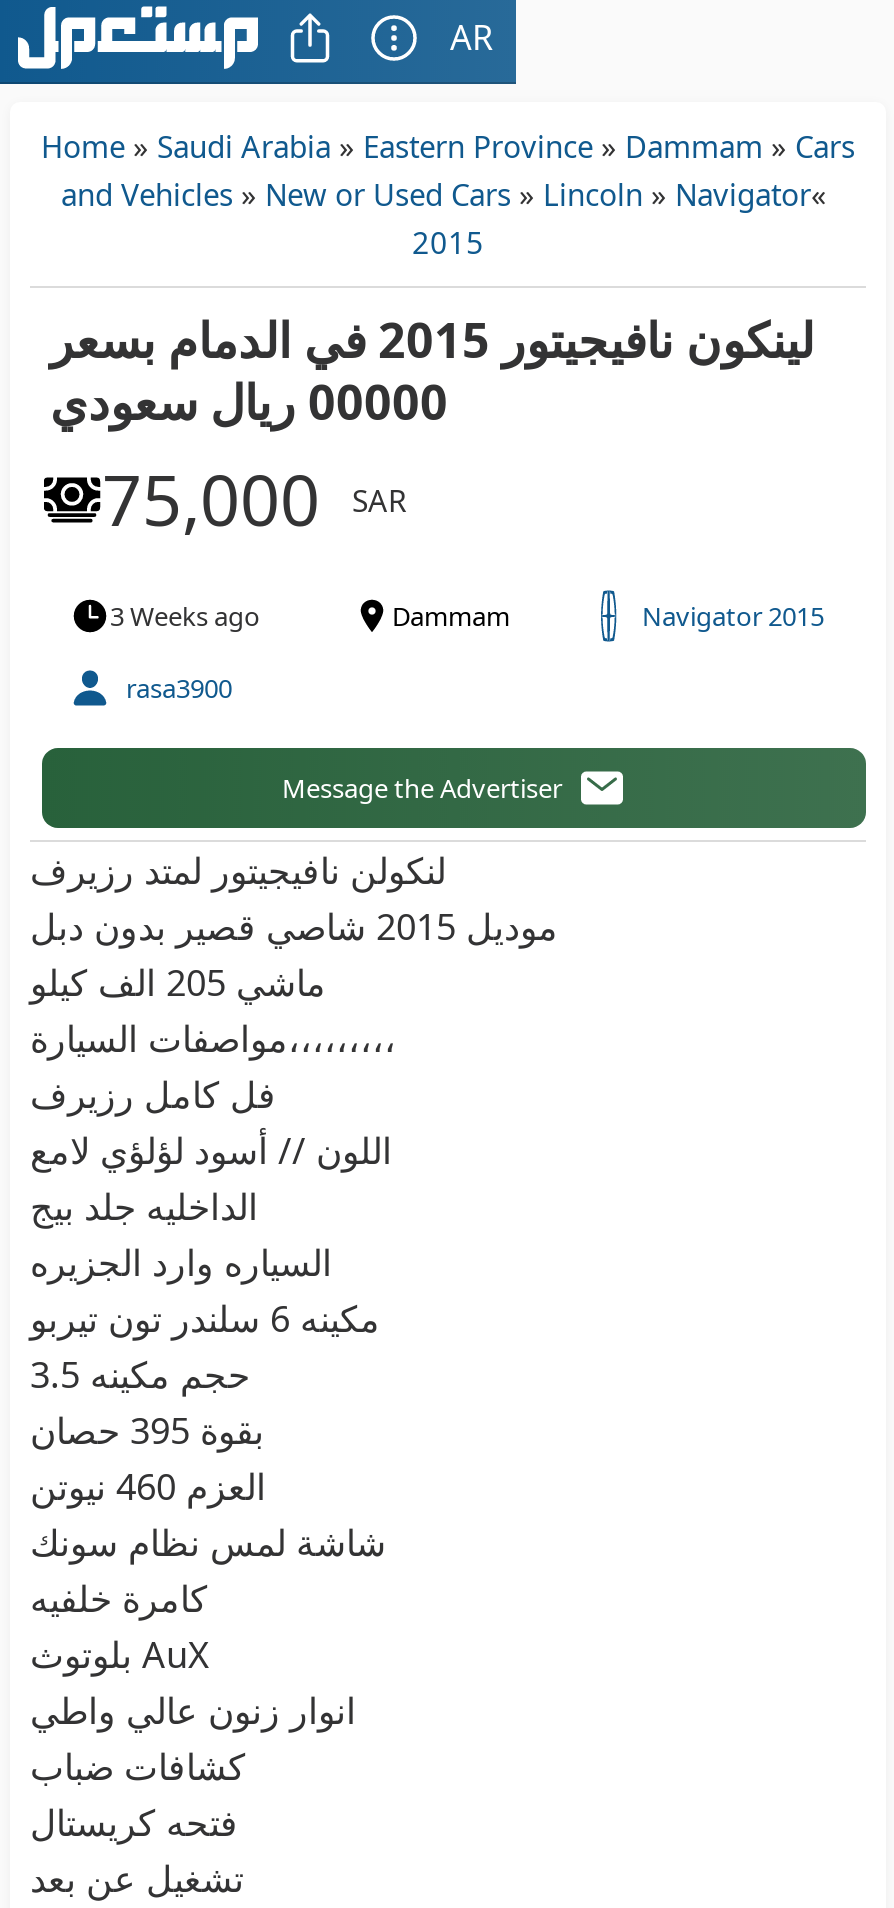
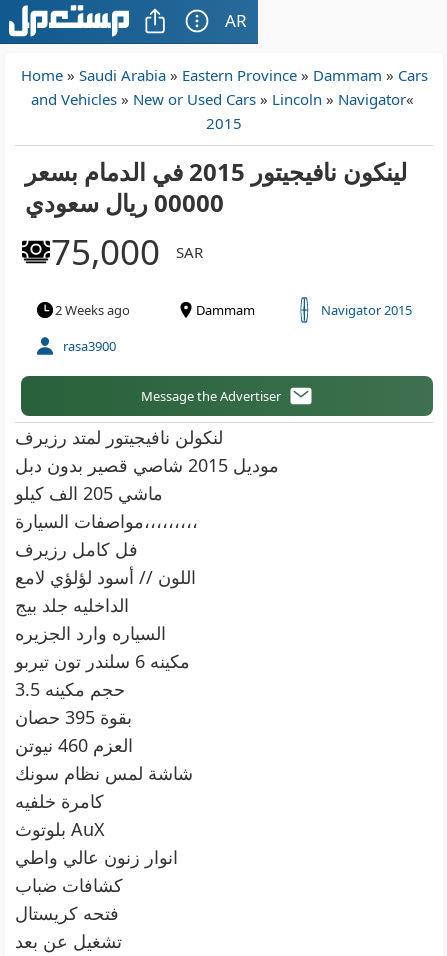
- 3 Weeks ago
+ 2 Weeks ago
